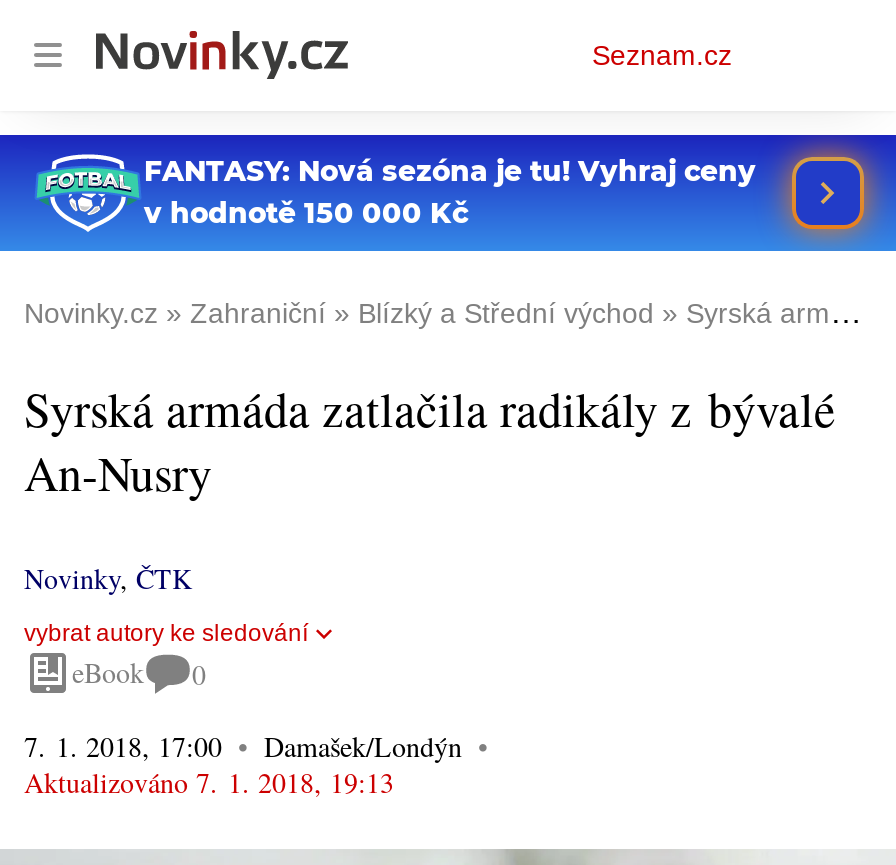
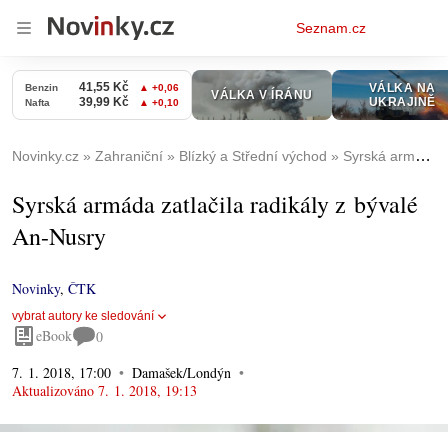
- [image]
+ [image]
